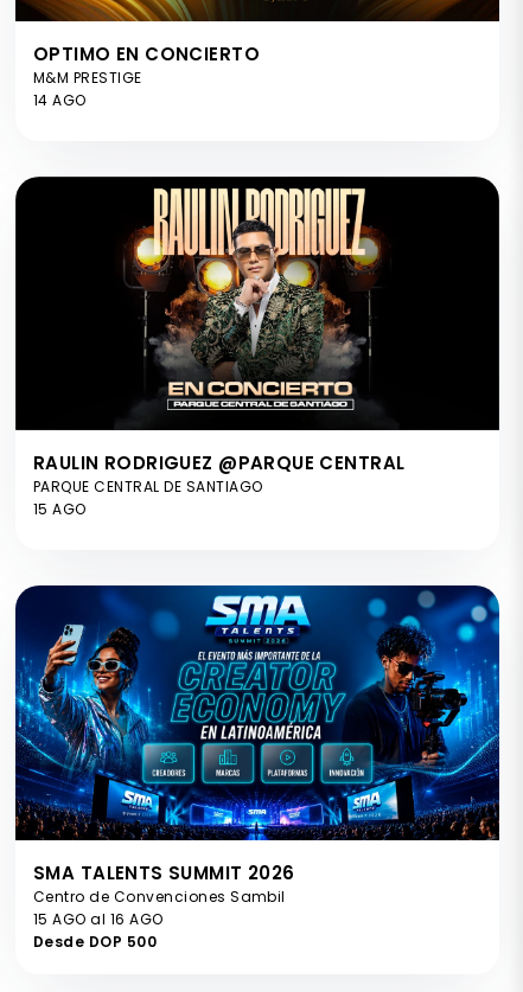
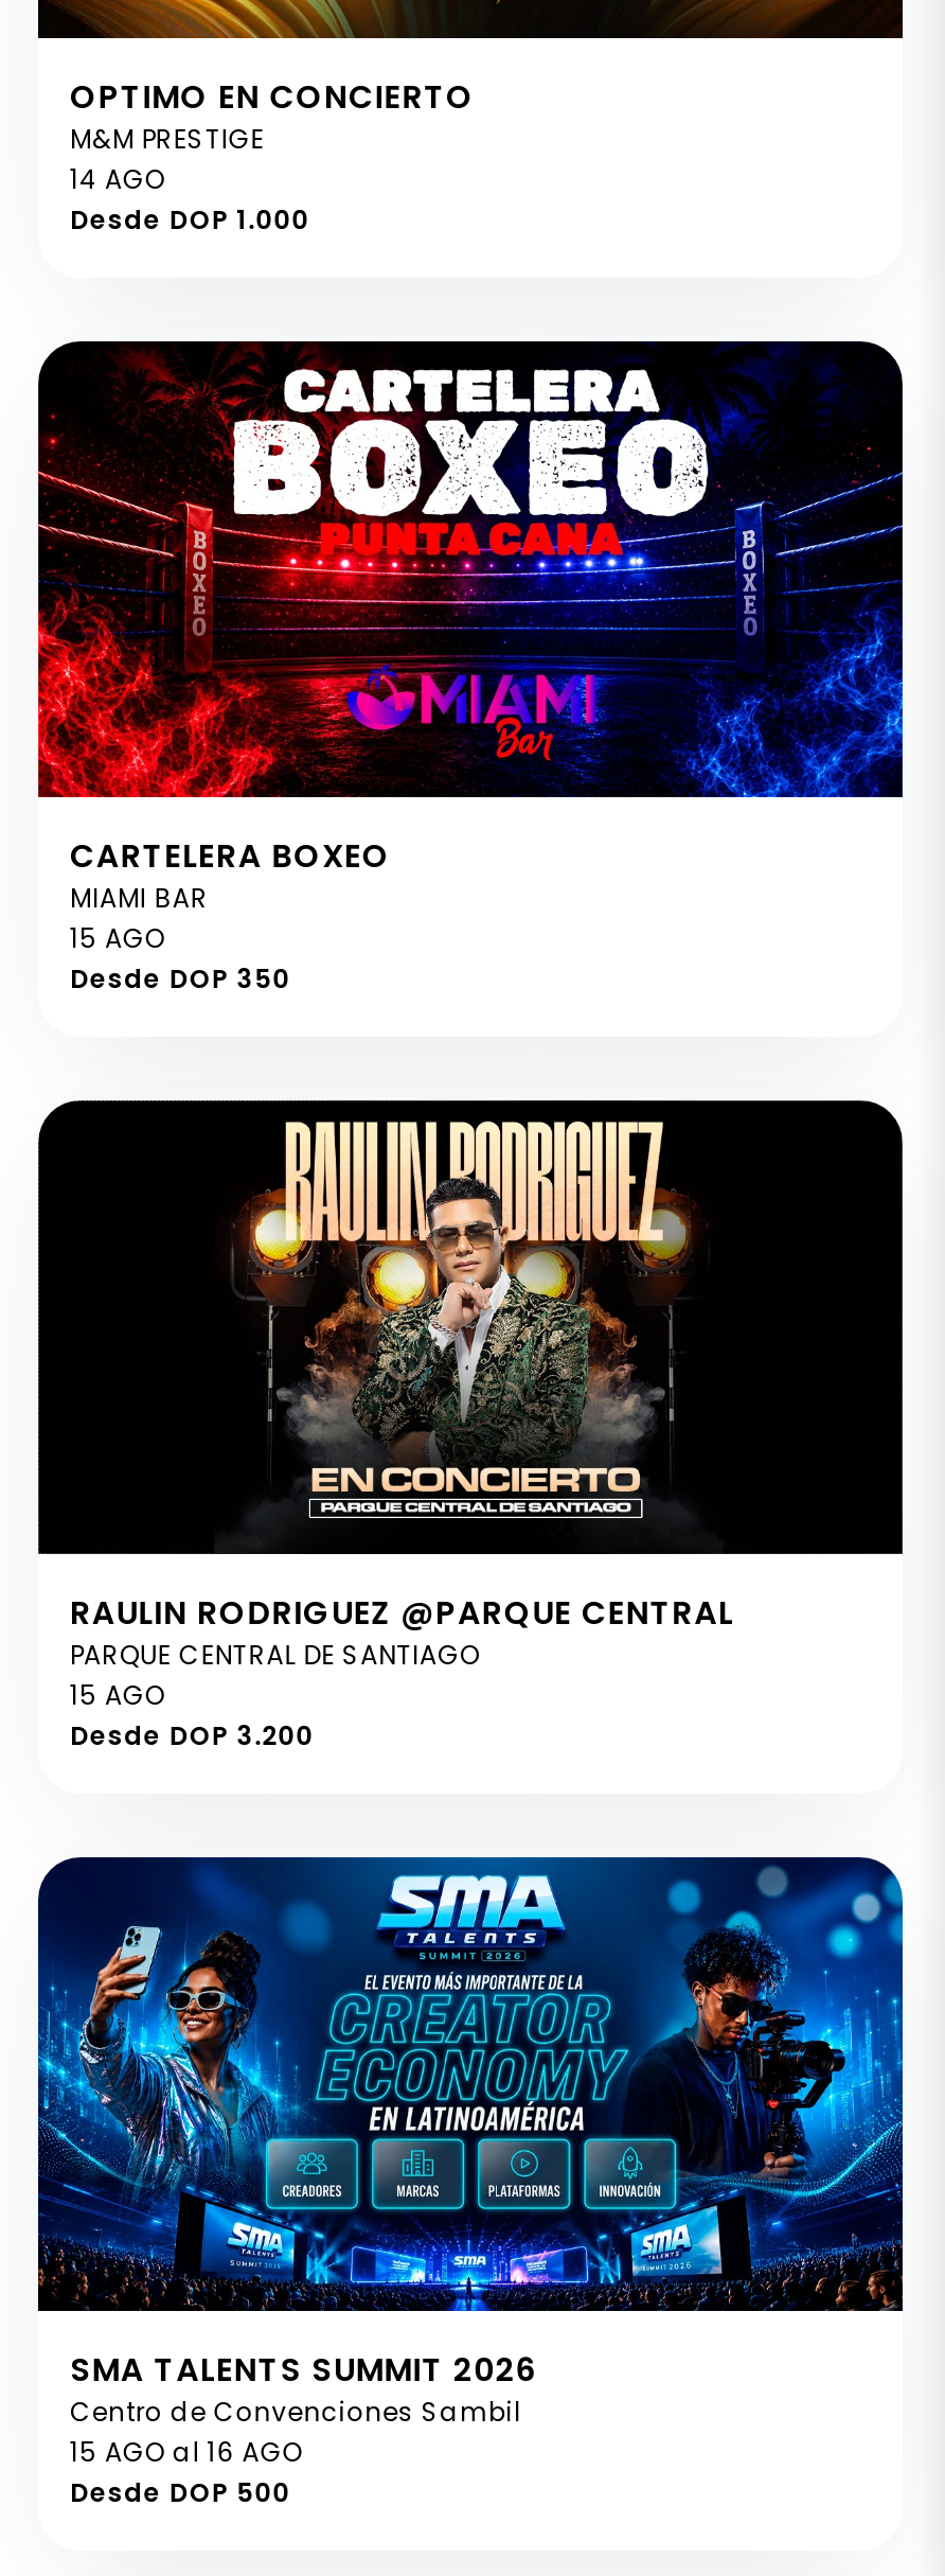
+ [image]
+ CARTELERA BOXEO
+ MIAMI BAR
+ 15 AGO
+ Desde DOP 350

+ Desde DOP 1.000

+ Desde DOP 3.200
